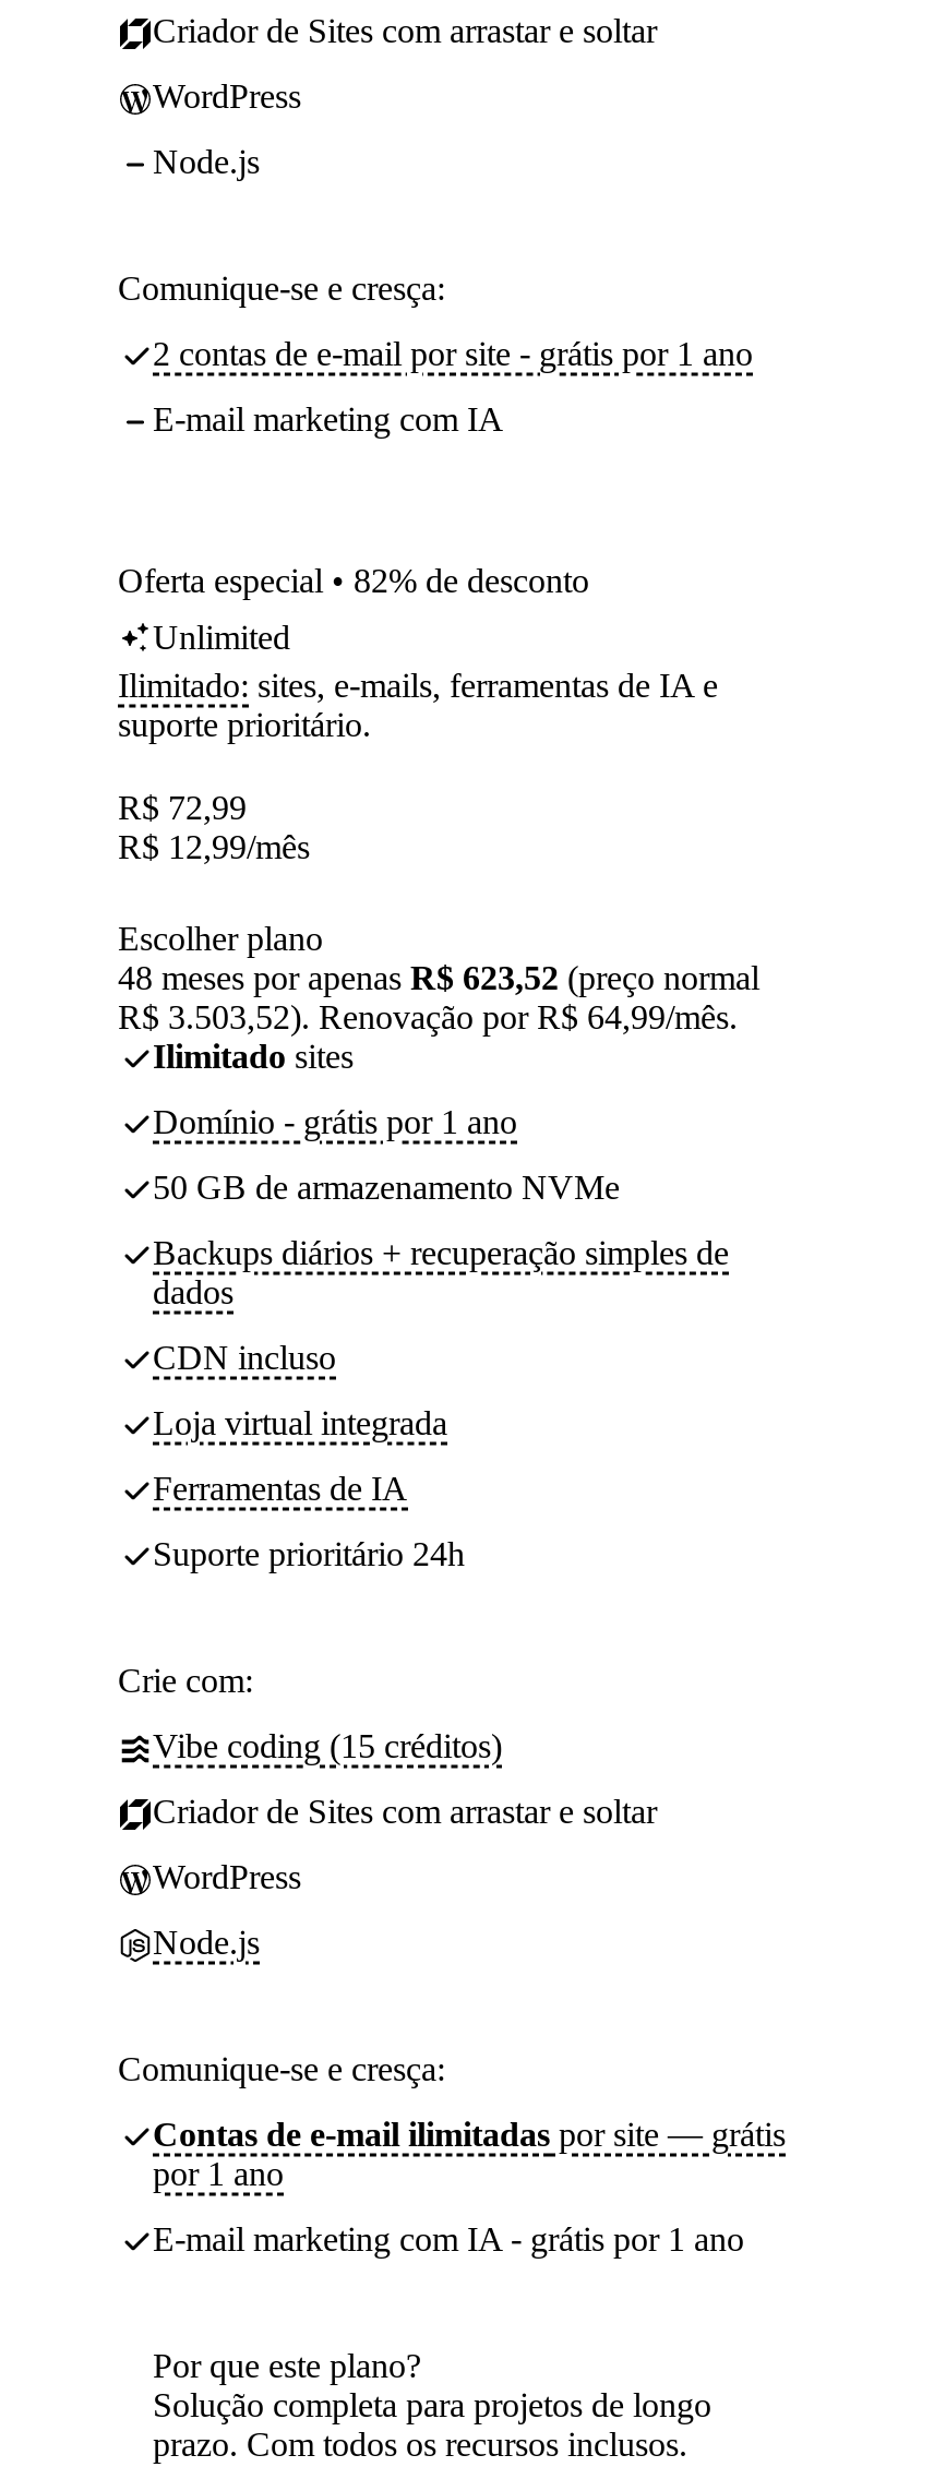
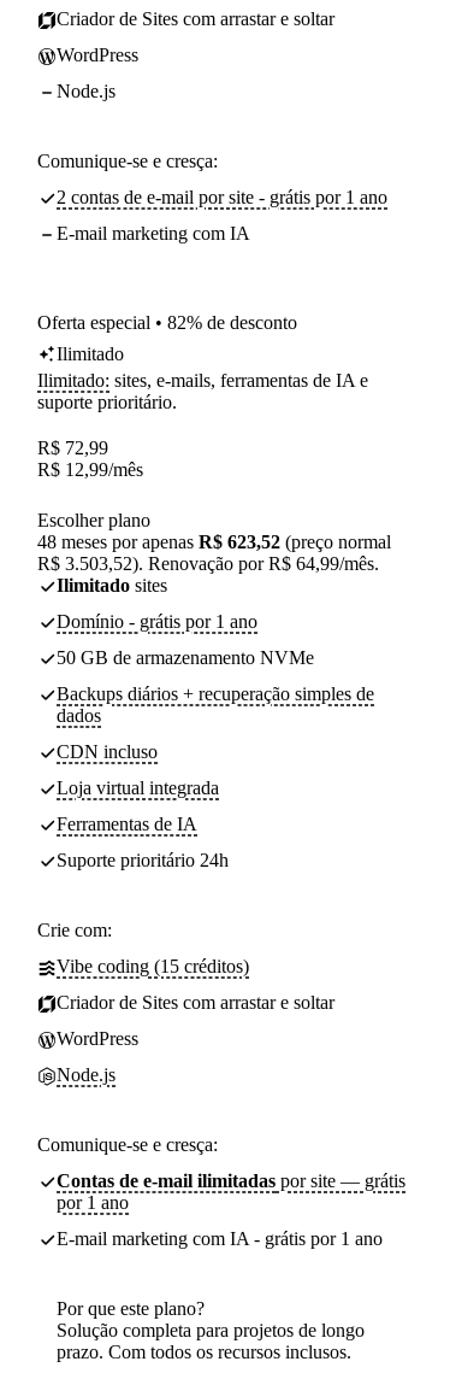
- Unlimited
+ Ilimitado
